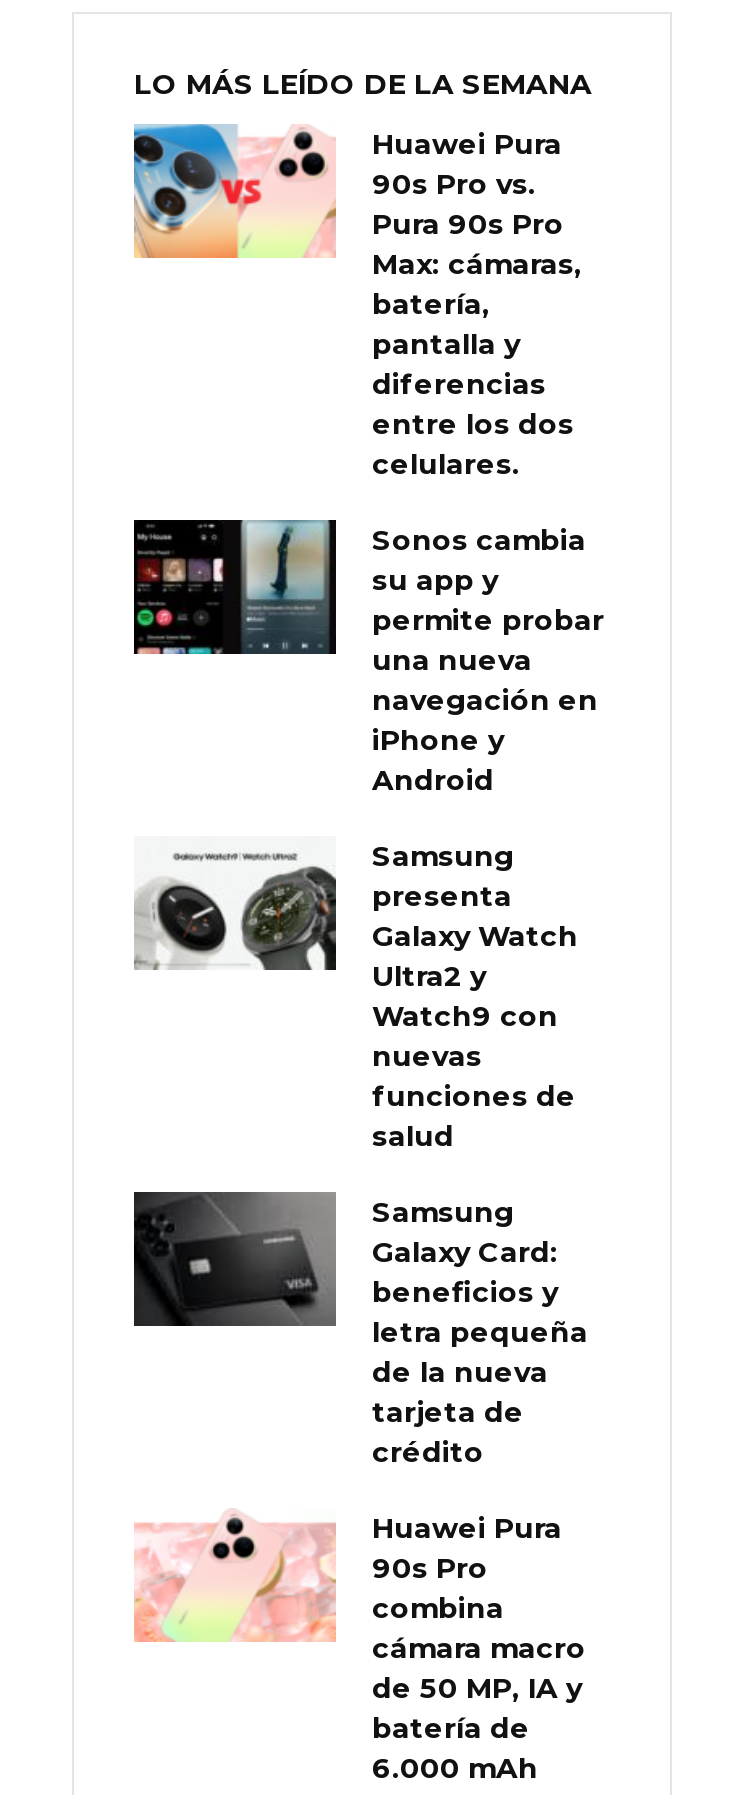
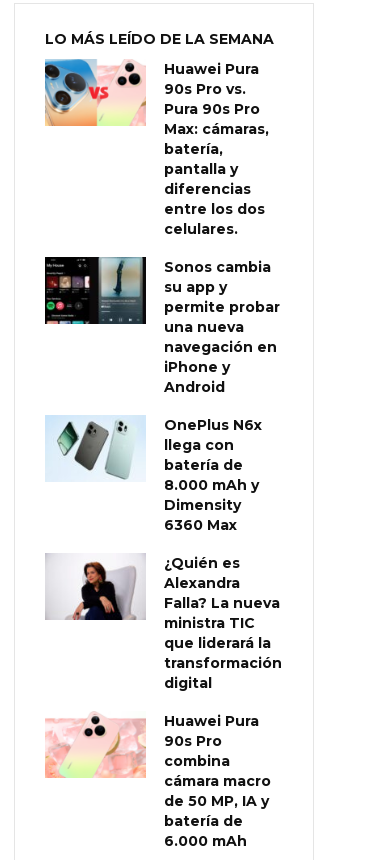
- [image]
- Samsung
- presenta
- Galaxy Watch
- Ultra2 y
- Watch9 con
- nuevas
- funciones de
- salud
+ [image]
+ OnePlus N6x
+ llega con
+ batería de
+ 8.000 mAh y
+ Dimensity
+ 6360 Max

- [image]
- Samsung
- Galaxy Card:
- beneficios y
- letra pequeña
- de la nueva
- tarjeta de
- crédito
+ [image]
+ ¿Quién es
+ Alexandra
+ Falla? La nueva
+ ministra TIC
+ que liderará la
+ transformación
+ digital
